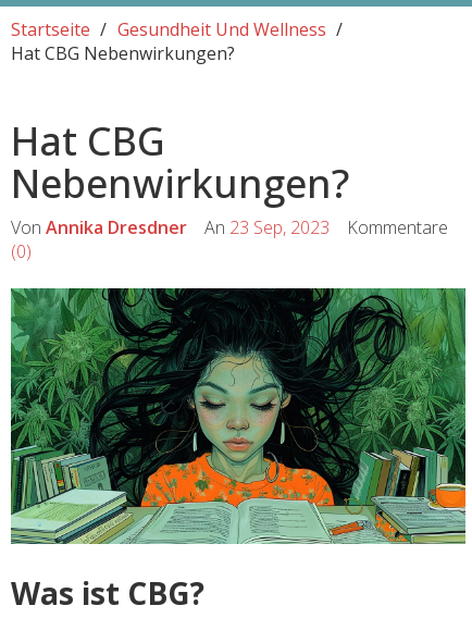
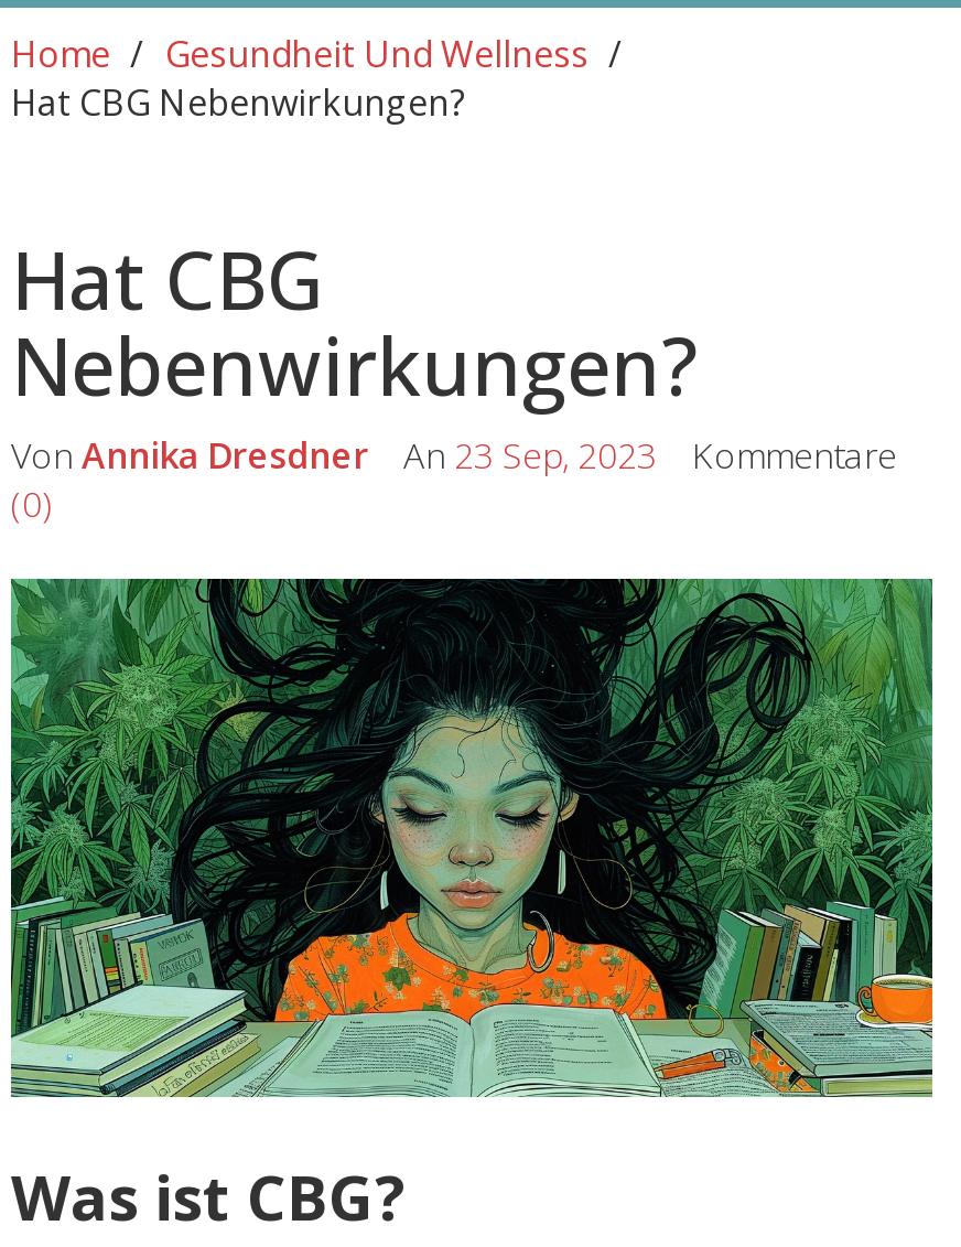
- Startseite
+ Home
